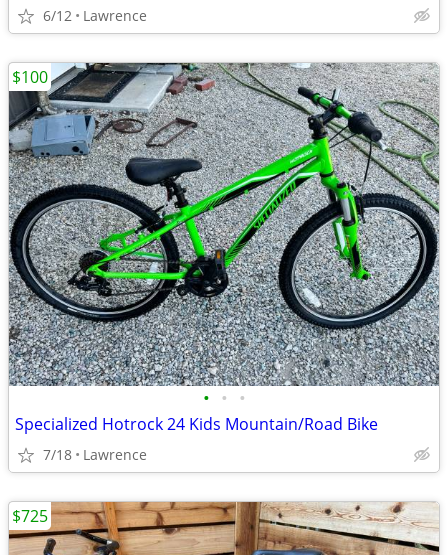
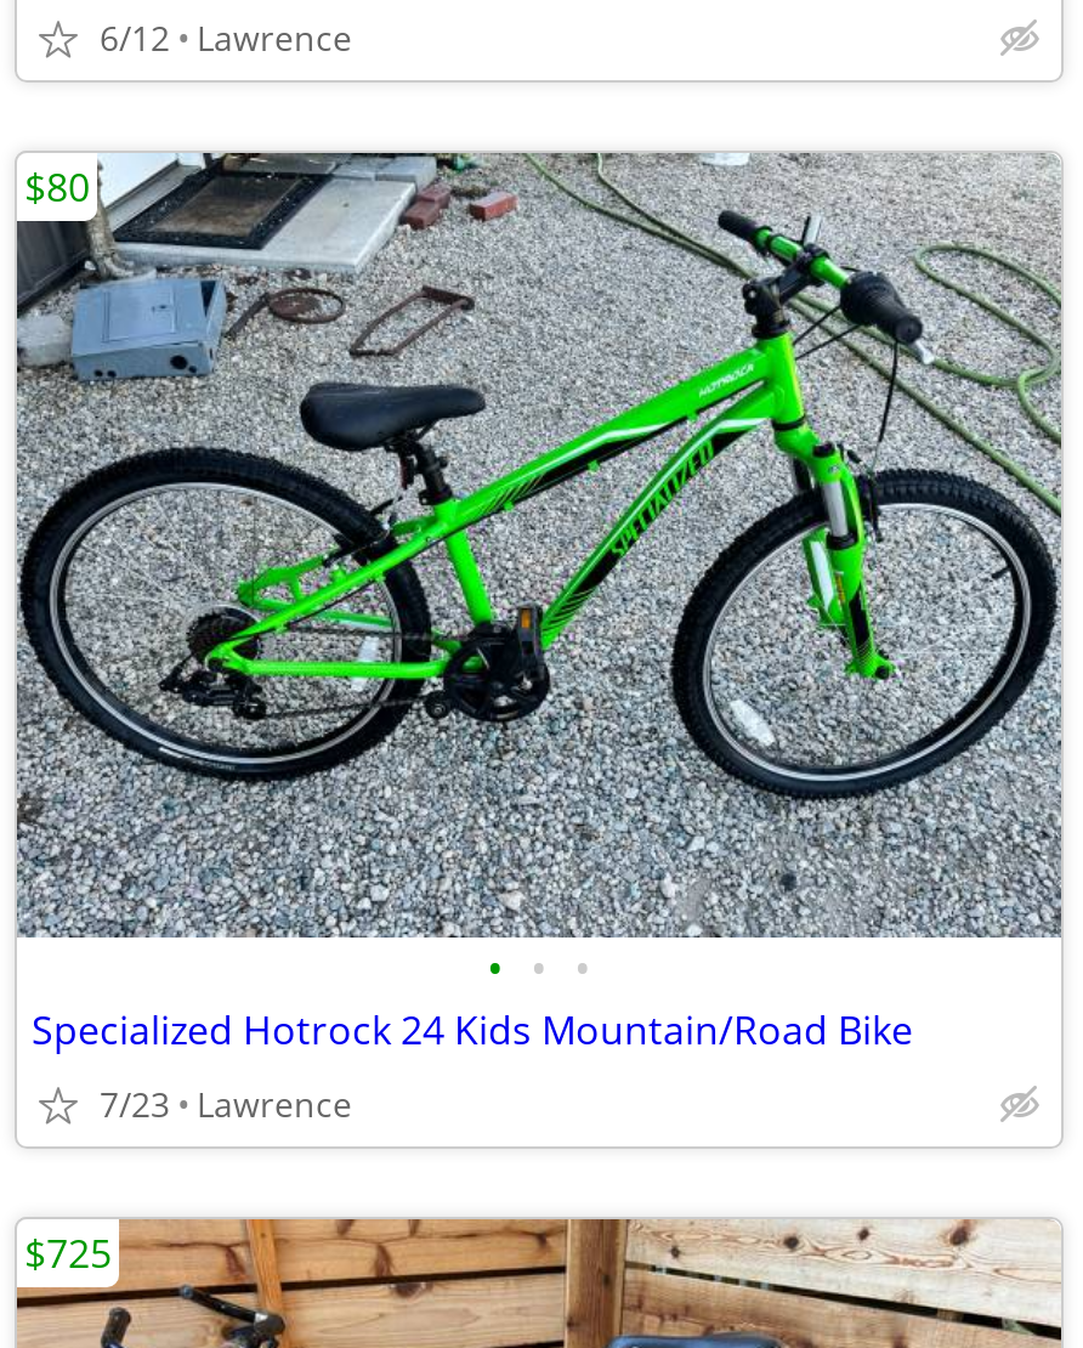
- $100
+ $80

- 7/18 Lawrence
+ 7/23 Lawrence
